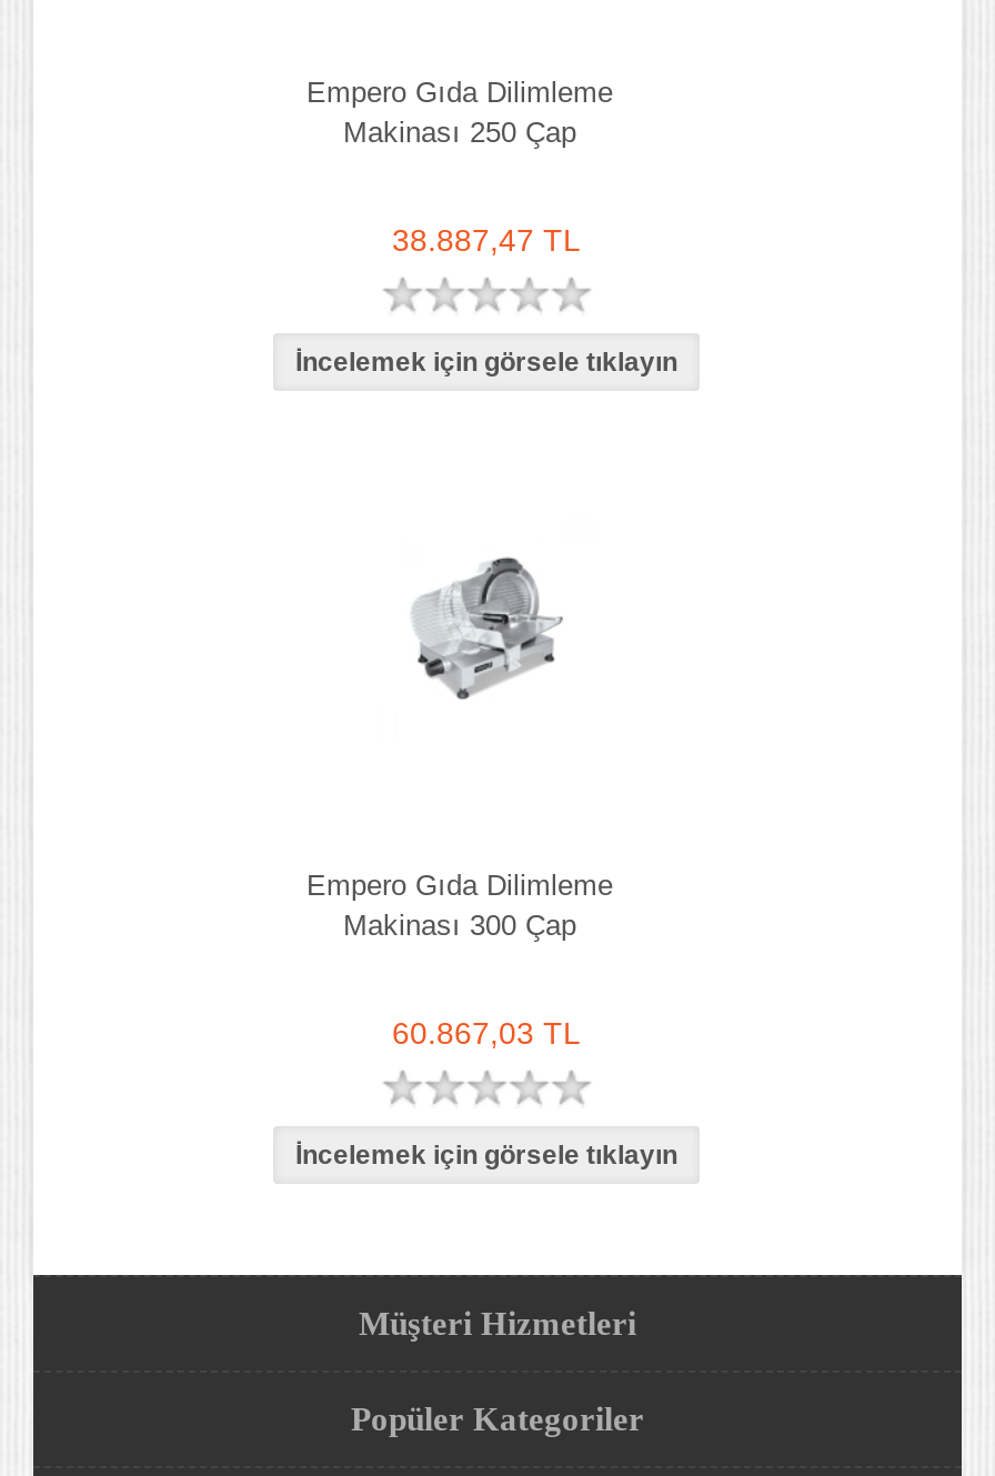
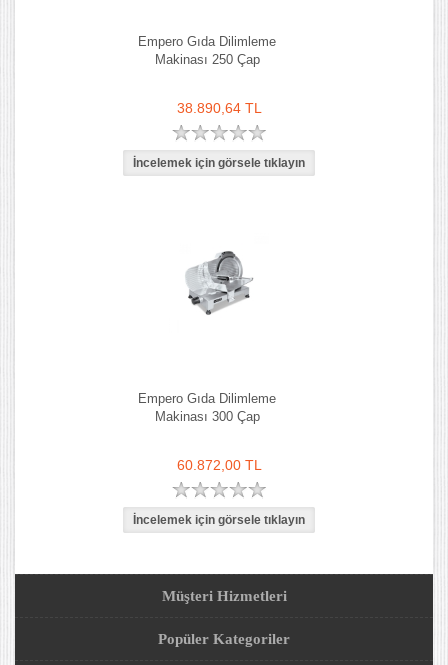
- 38.887,47 TL
+ 38.890,64 TL

- 60.867,03 TL
+ 60.872,00 TL
